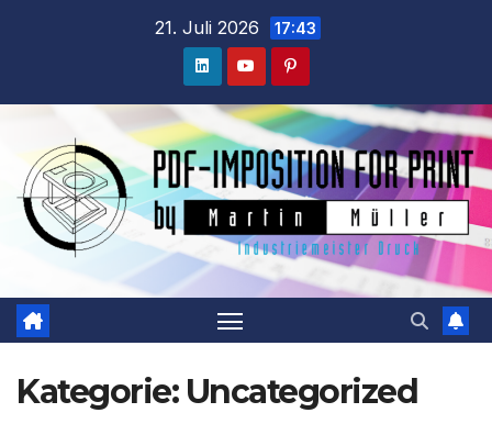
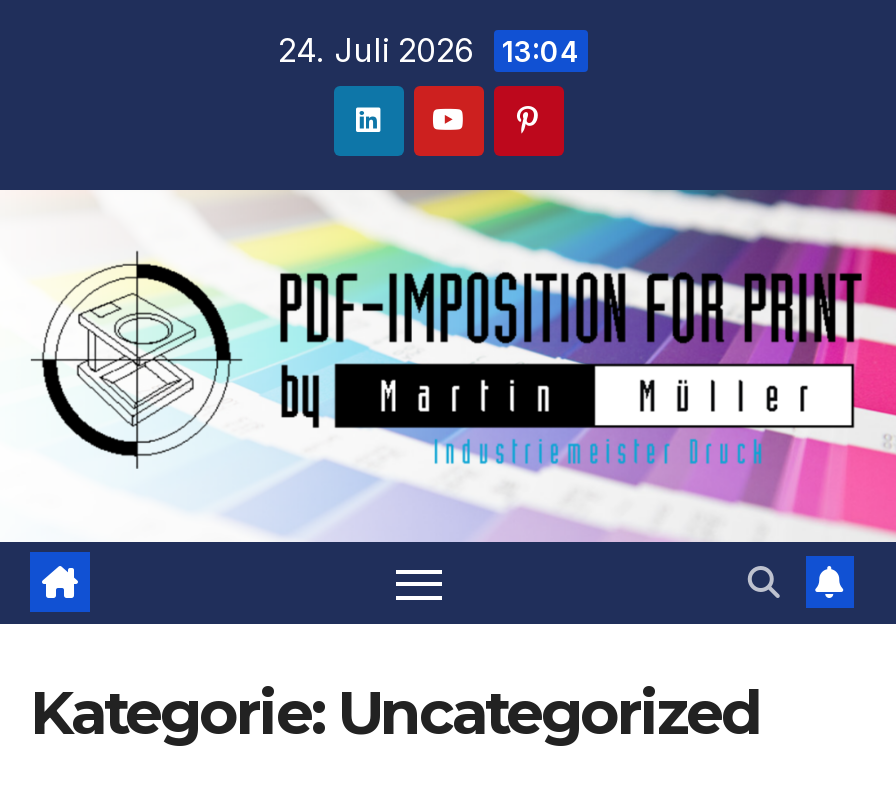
- 21. Juli 2026 17:43
+ 24. Juli 2026 13:04
